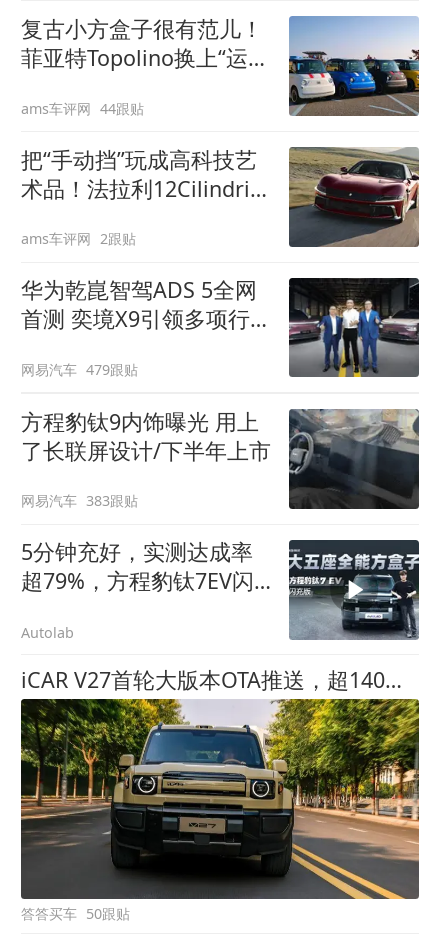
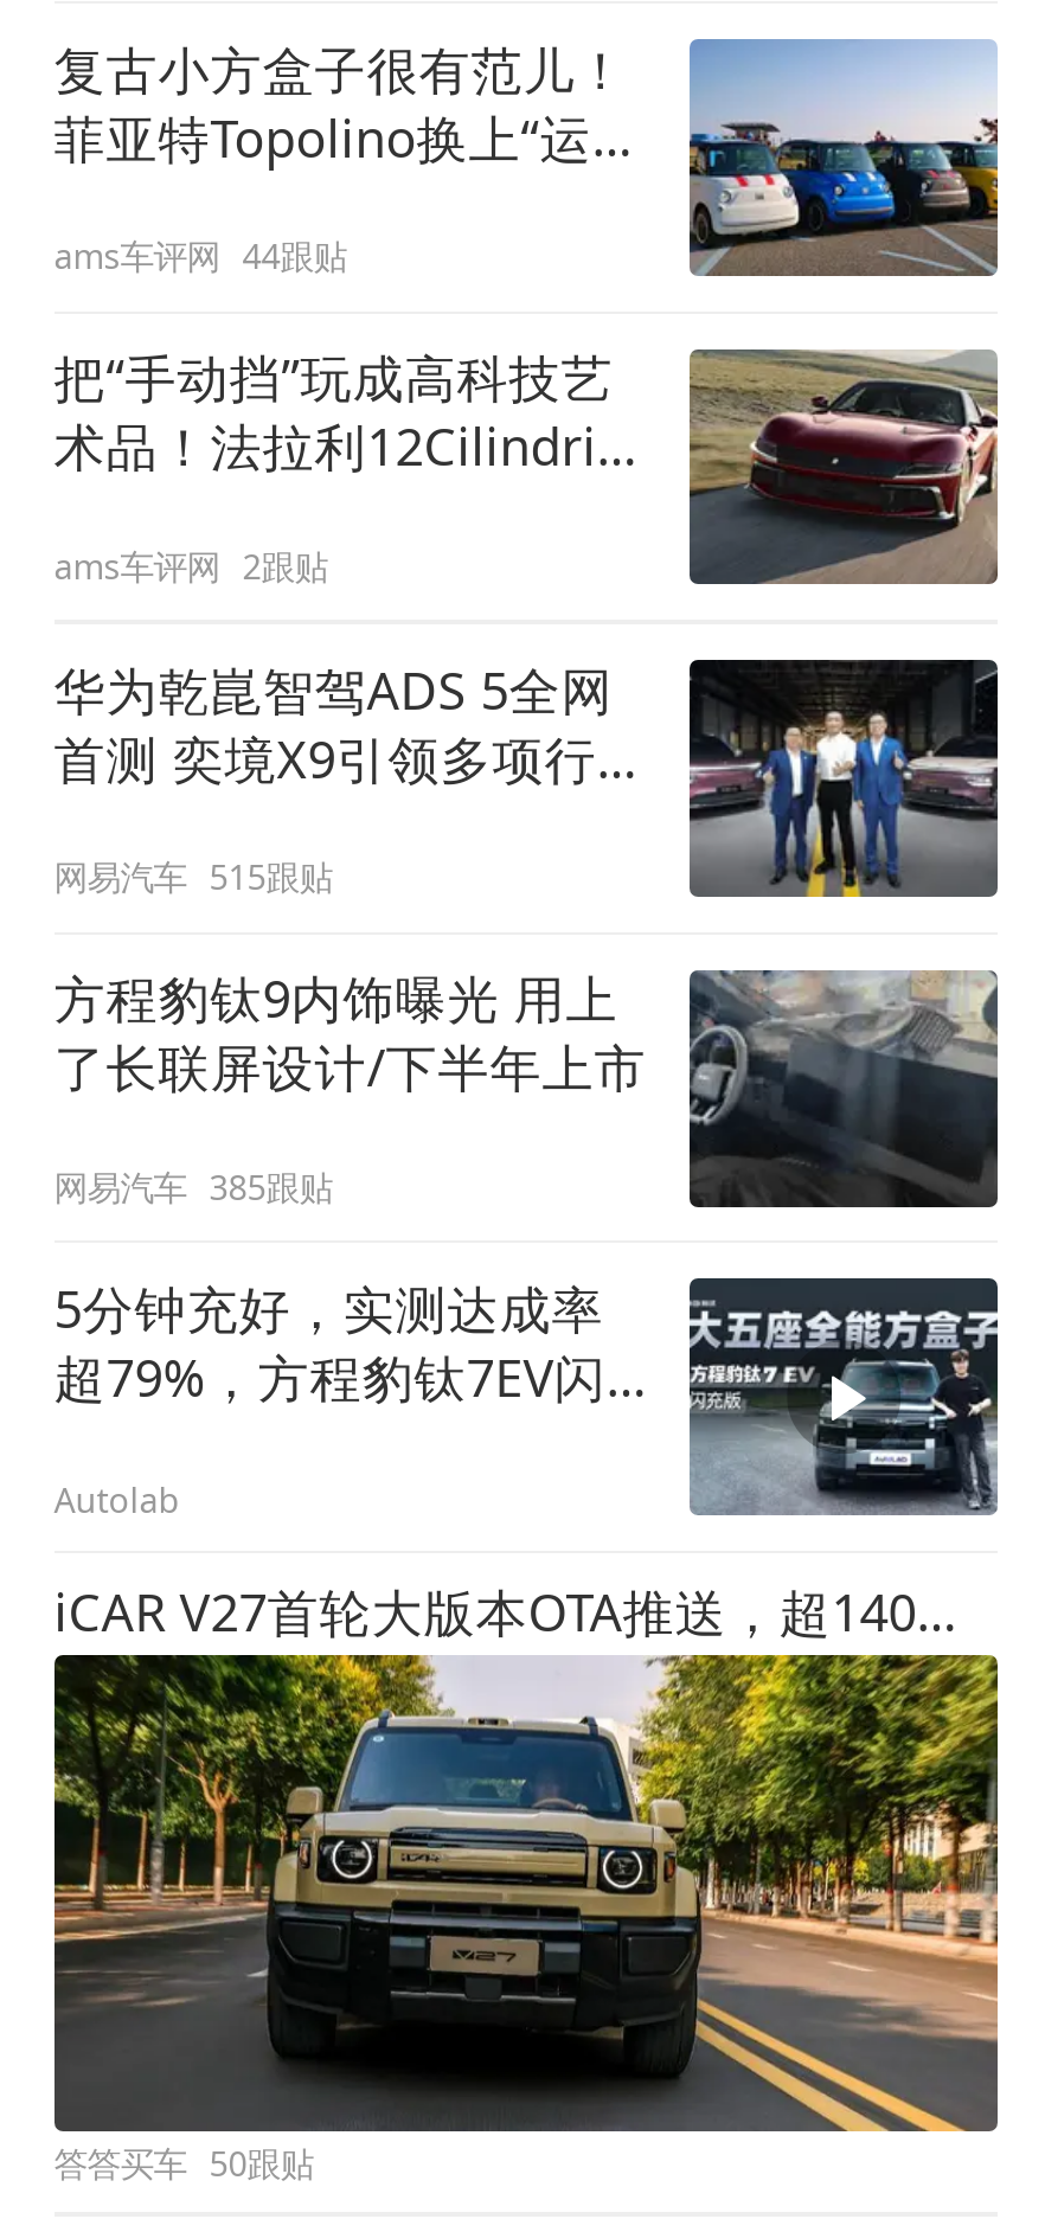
- 网易汽车 479跟贴
+ 网易汽车 515跟贴

- 网易汽车 383跟贴
+ 网易汽车 385跟贴
